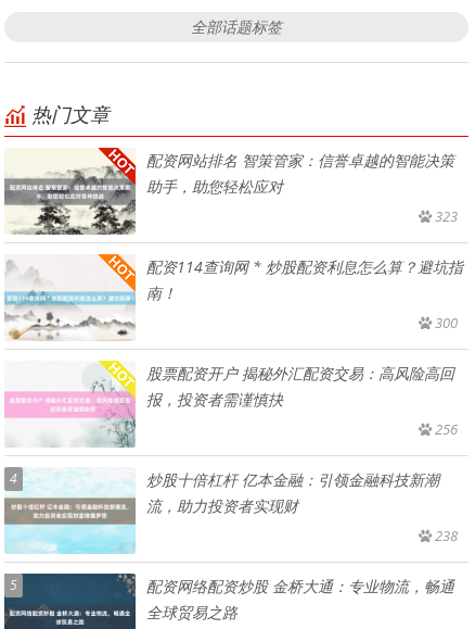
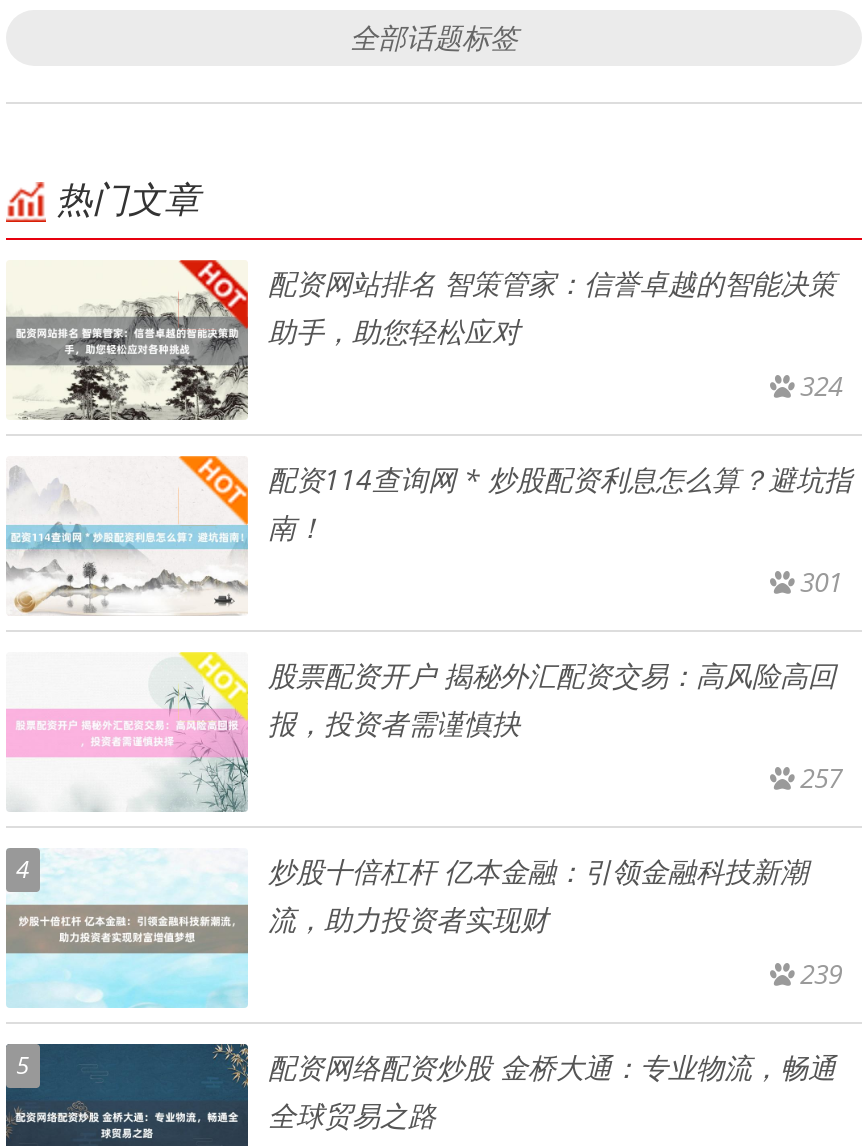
- 323
+ 324

- 300
+ 301

- 256
+ 257

- 238
+ 239
